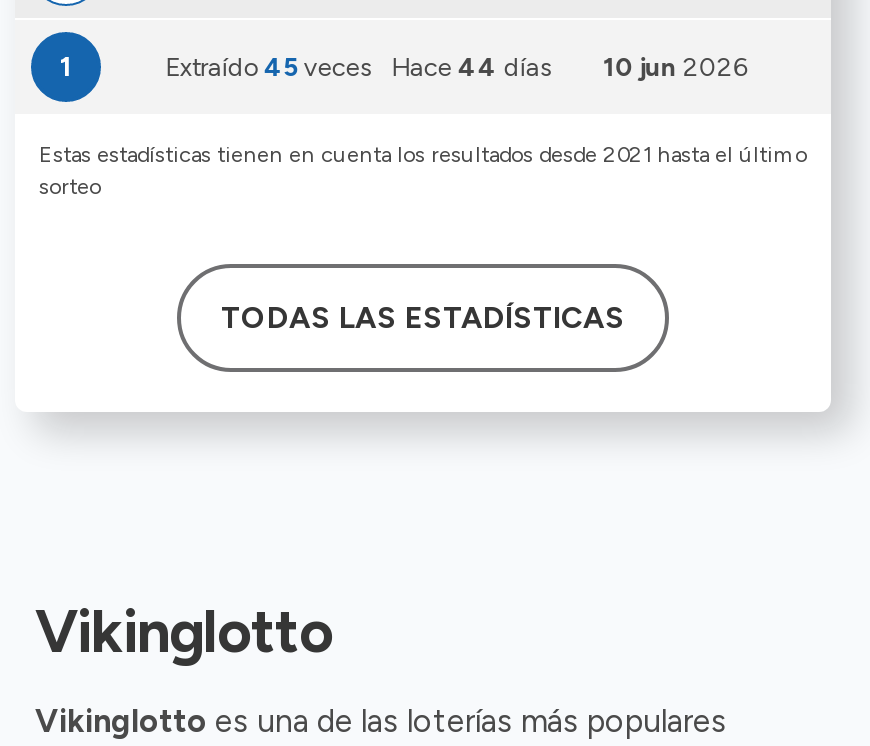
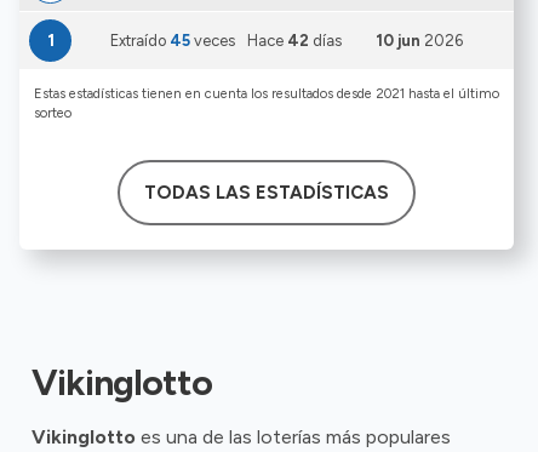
- Extraído 45 veces Hace 44 días 10 jun 2026
+ Extraído 45 veces Hace 42 días 10 jun 2026
